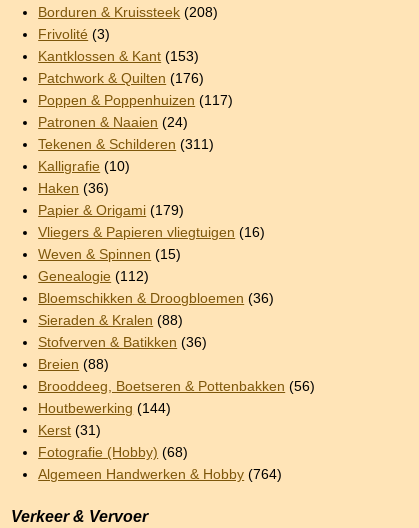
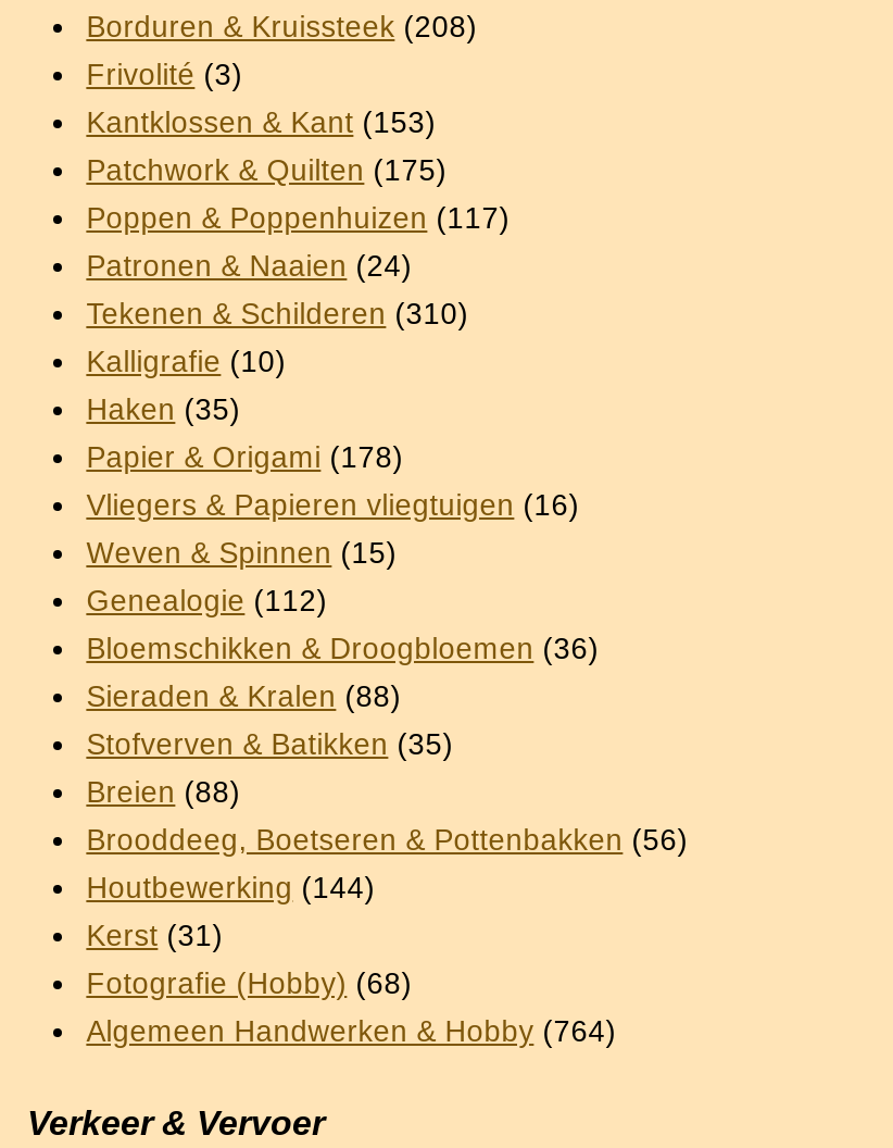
- Patchwork & Quilten (176)
+ Patchwork & Quilten (175)

- Tekenen & Schilderen (311)
+ Tekenen & Schilderen (310)

- Haken (36)
+ Haken (35)

- Papier & Origami (179)
+ Papier & Origami (178)

- Stofverven & Batikken (36)
+ Stofverven & Batikken (35)
